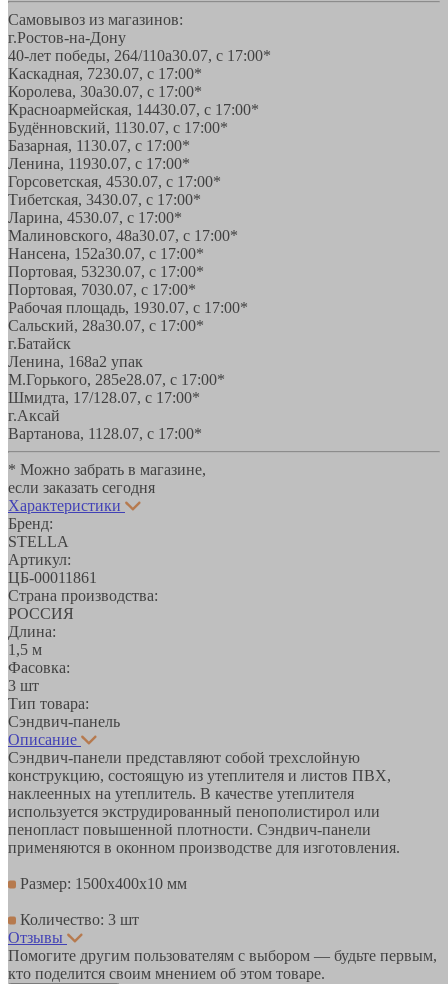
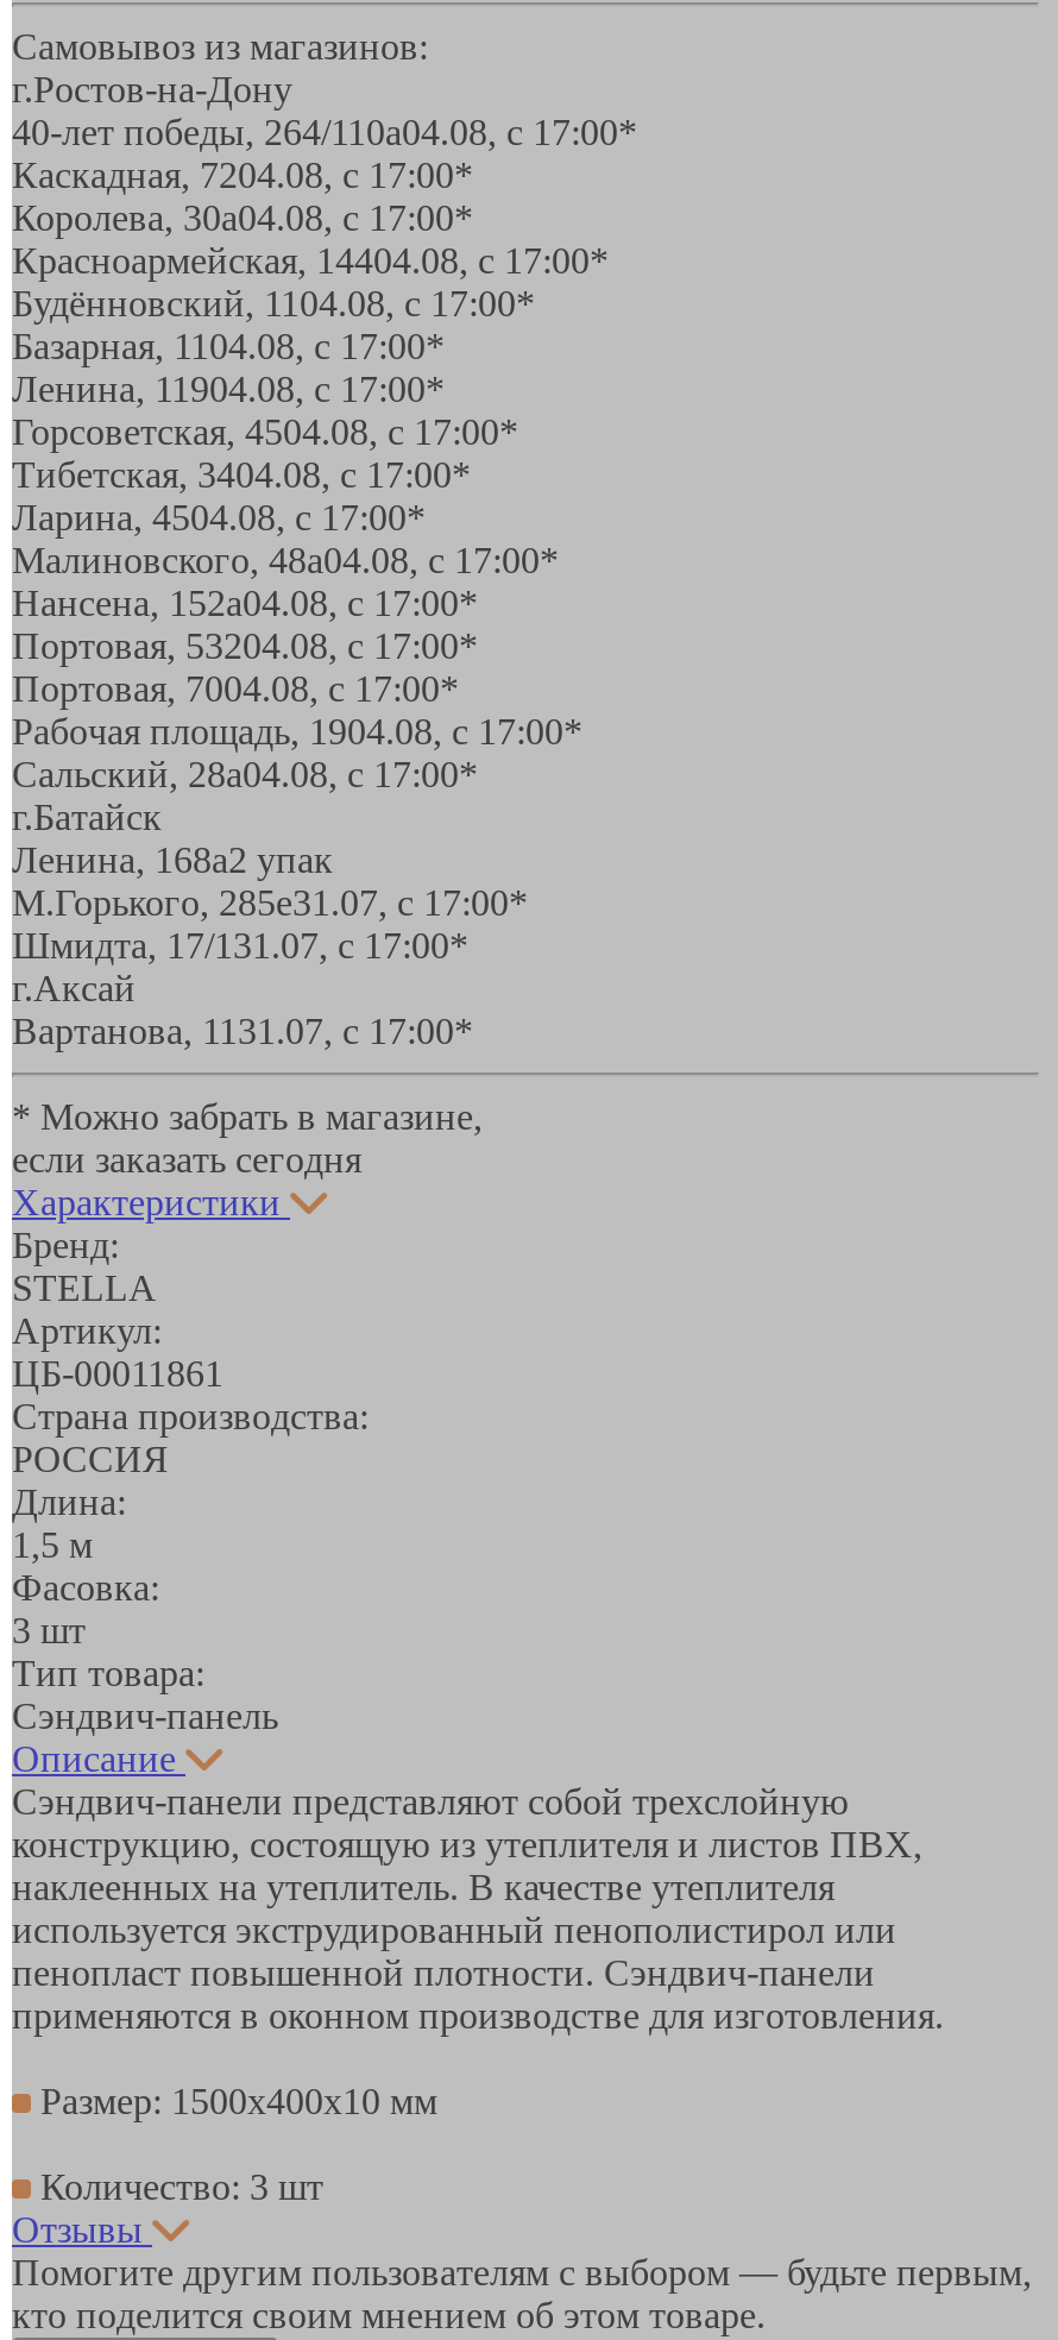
- 40-лет победы, 264/110а30.07, с 17:00*
+ 40-лет победы, 264/110а04.08, с 17:00*

- Каскадная, 7230.07, с 17:00*
+ Каскадная, 7204.08, с 17:00*

- Королева, 30а30.07, с 17:00*
+ Королева, 30а04.08, с 17:00*

- Красноармейская, 14430.07, с 17:00*
+ Красноармейская, 14404.08, с 17:00*

- Будённовский, 11 30.07, с 17:00*
+ Будённовский, 11 04.08, с 17:00*

- Базарная, 11 30.07, с 17:00*
+ Базарная, 11 04.08, с 17:00*

- Ленина, 11930.07, с 17:00*
+ Ленина, 11904.08, с 17:00*

- Горсоветская, 4530.07, с 17:00*
+ Горсоветская, 4504.08, с 17:00*

- Тибетская, 3430.07, с 17:00*
+ Тибетская, 3404.08, с 17:00*

- Ларина, 4530.07, с 17:00*
+ Ларина, 4504.08, с 17:00*

- Малиновского, 48а30.07, с 17:00*
+ Малиновского, 48а04.08, с 17:00*

- Нансена, 152а30.07, с 17:00*
+ Нансена, 152а04.08, с 17:00*

- Портовая, 53230.07, с 17:00*
+ Портовая, 53204.08, с 17:00*

- Портовая, 7030.07, с 17:00*
+ Портовая, 7004.08, с 17:00*

- Рабочая площадь, 1930.07, с 17:00*
+ Рабочая площадь, 1904.08, с 17:00*

- Сальский, 28a30.07, с 17:00*
+ Сальский, 28a04.08, с 17:00*

- М.Горького, 285е28.07, с 17:00*
+ М.Горького, 285е31.07, с 17:00*

- Шмидта, 17/1 28.07, с 17:00*
+ Шмидта, 17/1 31.07, с 17:00*

- Вартанова, 11 28.07, с 17:00*
+ Вартанова, 11 31.07, с 17:00*
